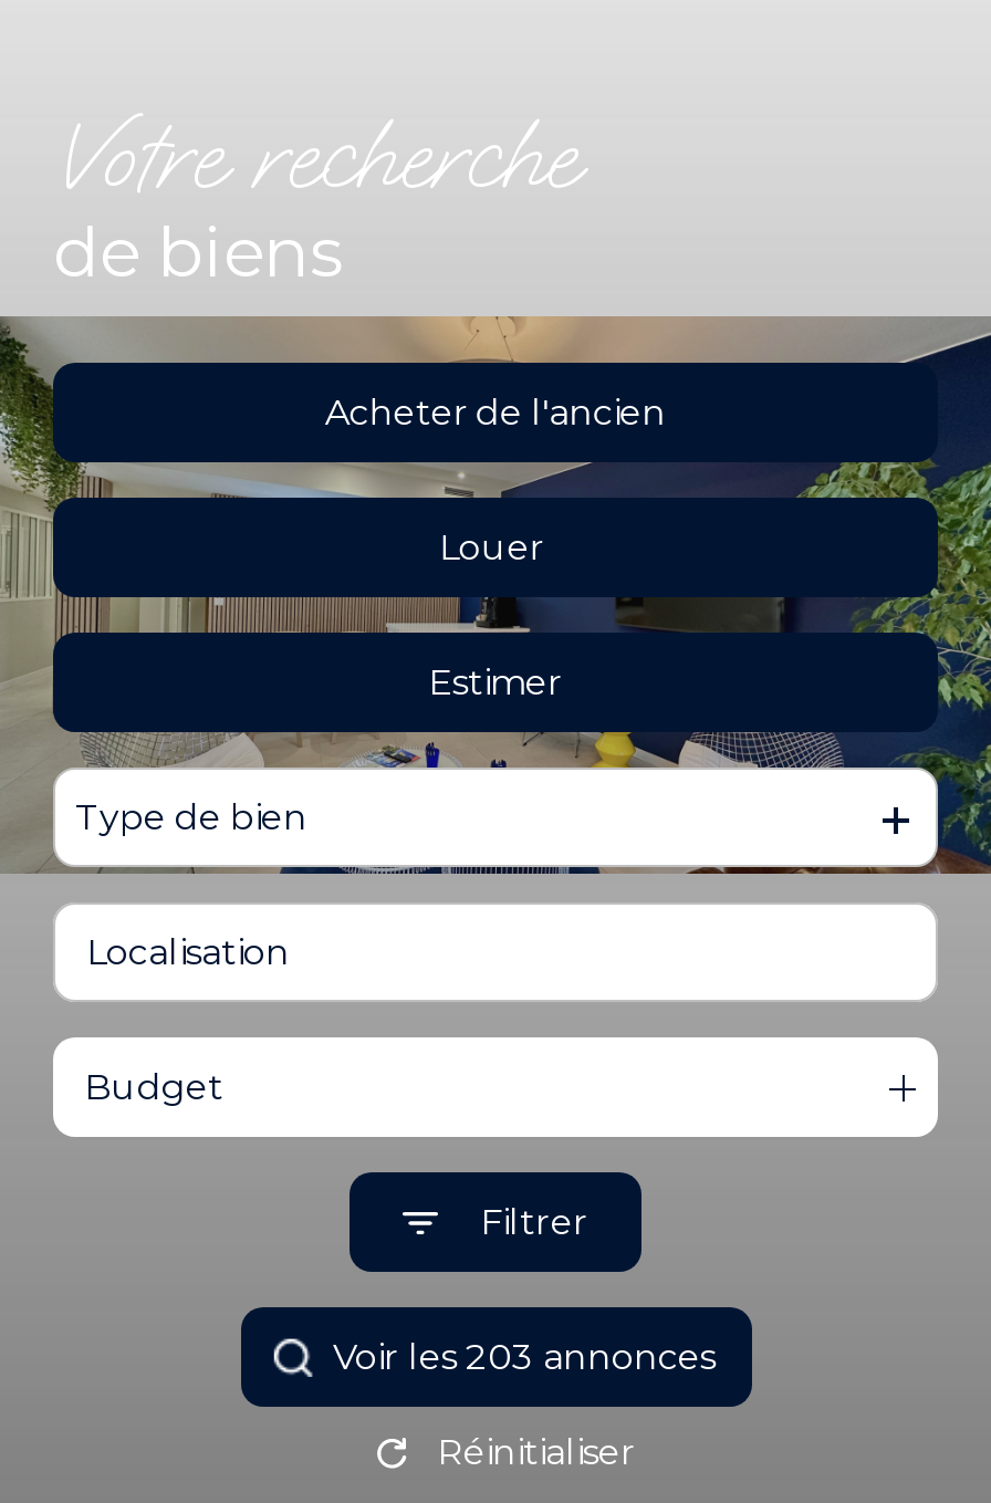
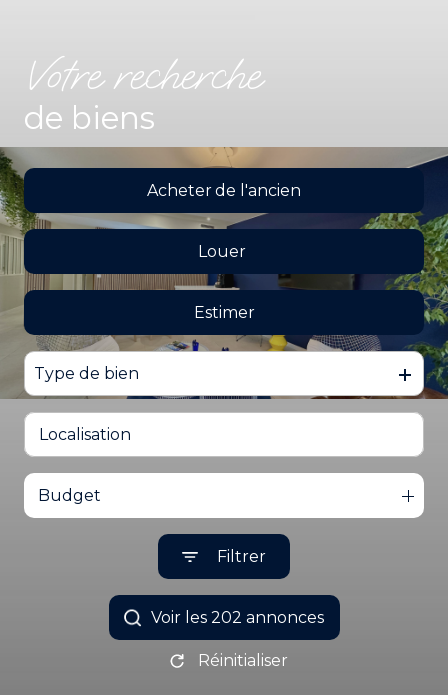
- Voir les 203 annonces
+ Voir les 202 annonces
